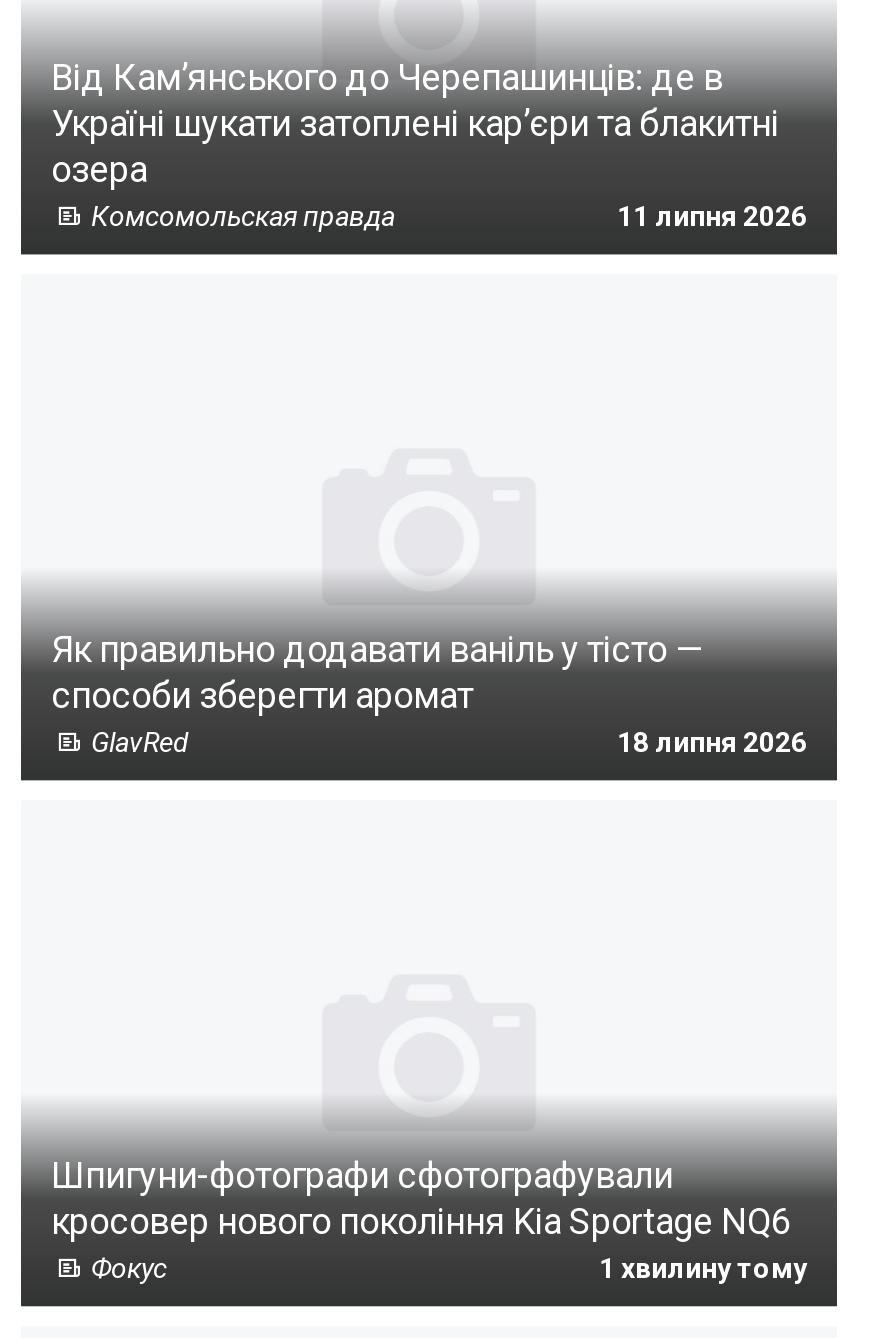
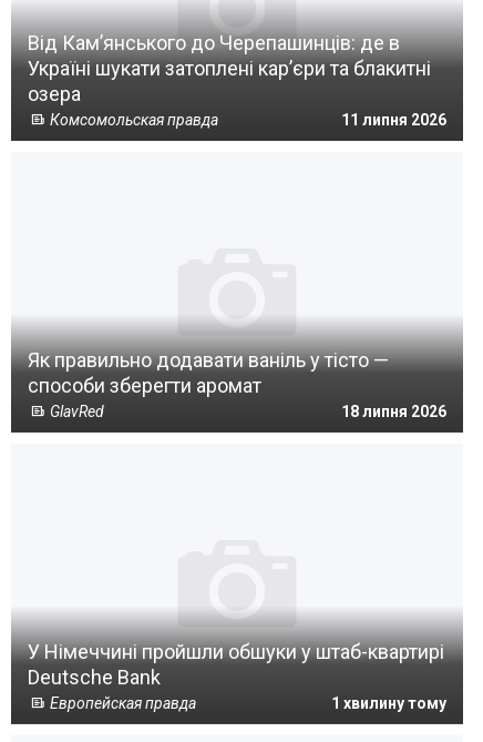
- Шпигуни-фотографи сфотографували
- кросовер нового покоління Kia Sportage NQ6
- Фокус
+ У Німеччині пройшли обшуки у штаб-квартирі
+ Deutsche Bank
+ Европейская правда
